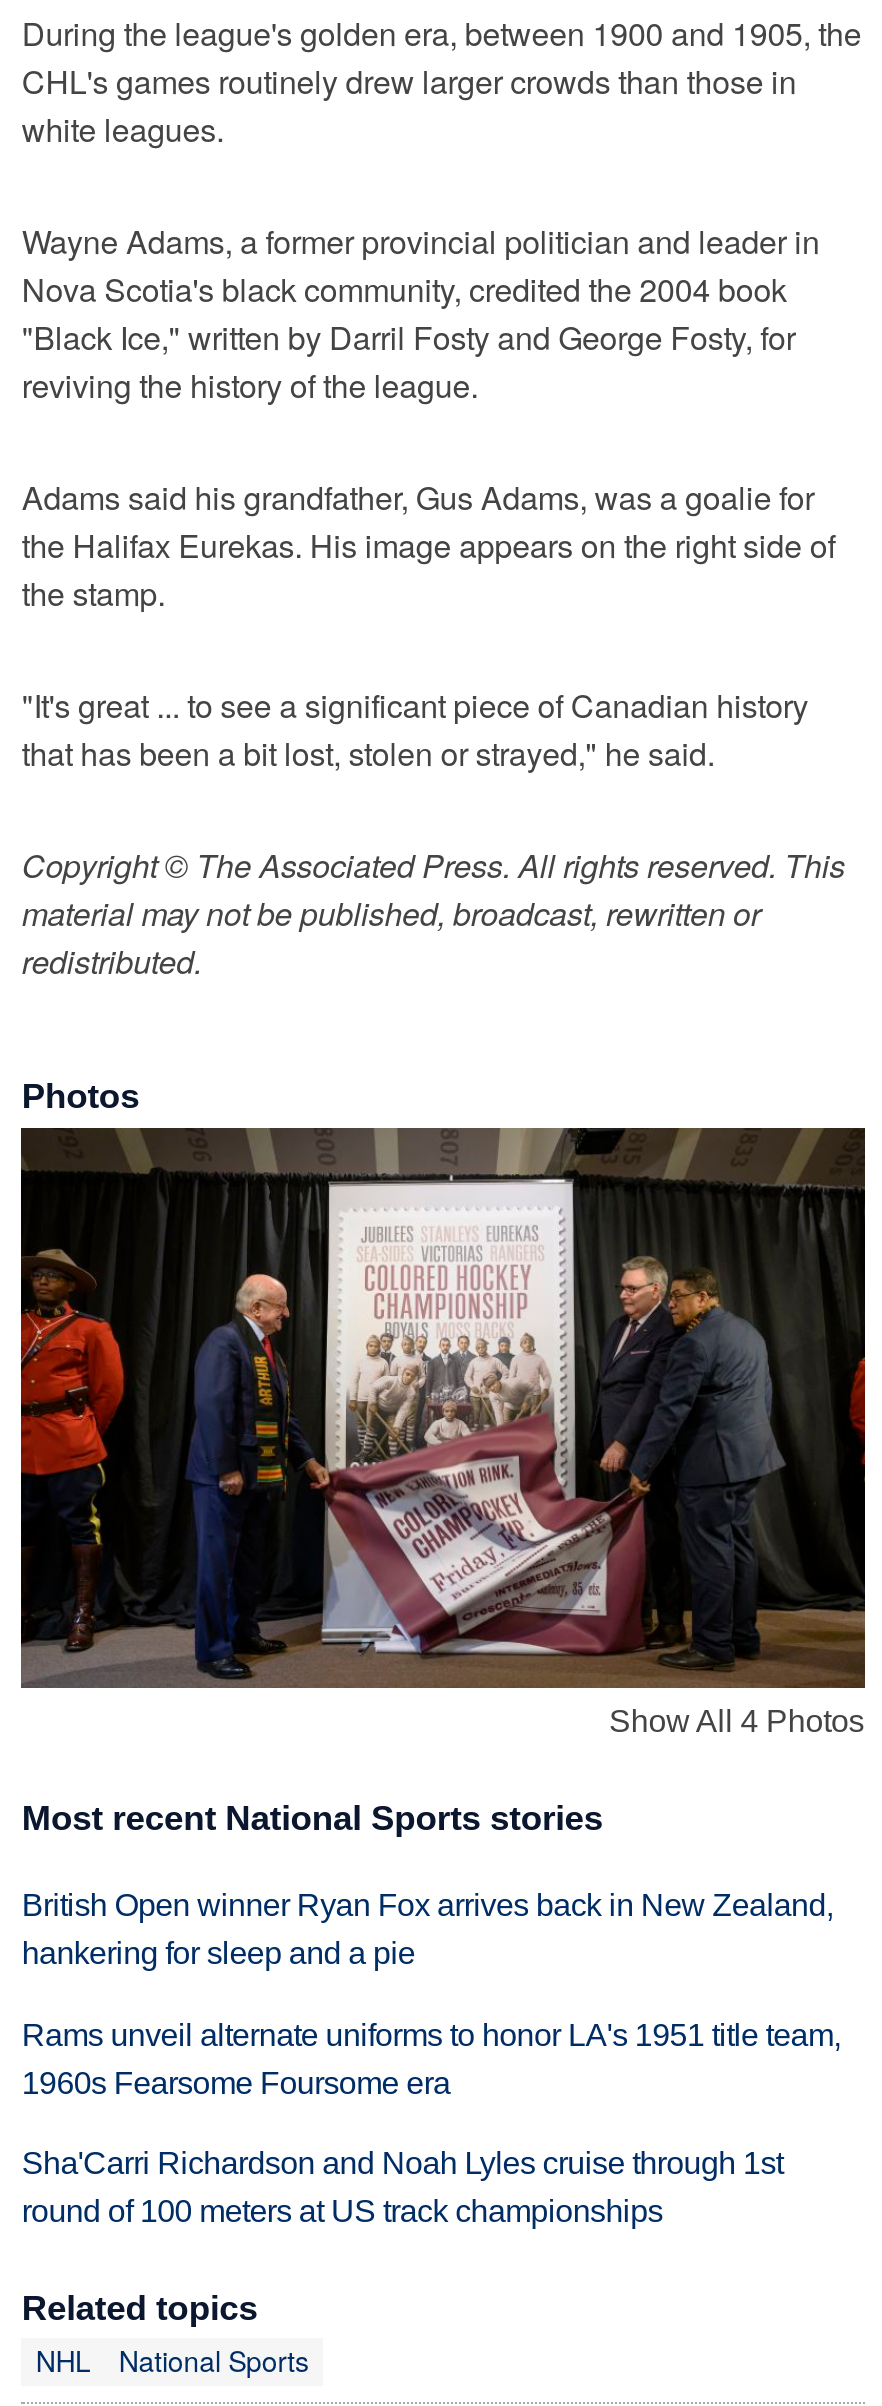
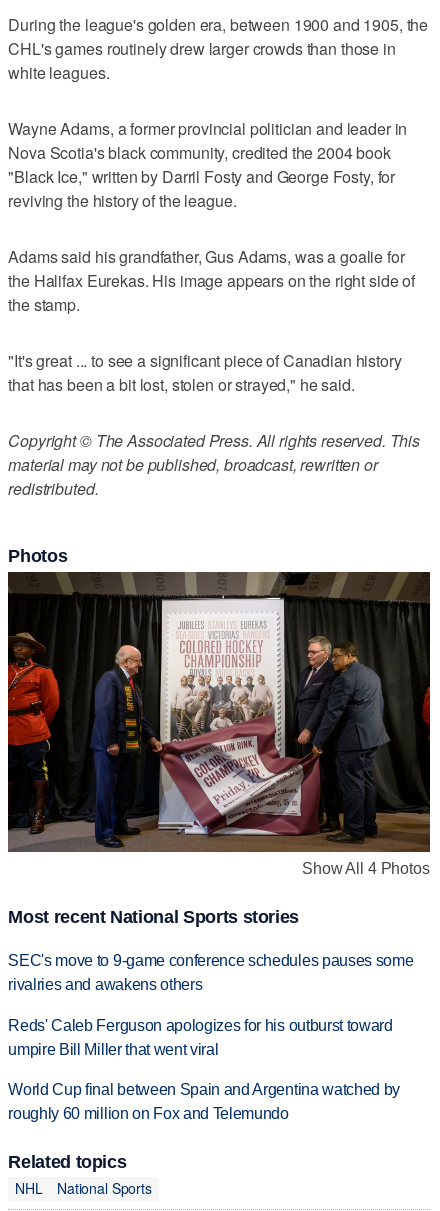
- British Open winner Ryan Fox arrives back in New Zealand,
- hankering for sleep and a pie
+ SEC's move to 9-game conference schedules pauses some
+ rivalries and awakens others

- Rams unveil alternate uniforms to honor LA's 1951 title team,
- 1960s Fearsome Foursome era
+ Reds' Caleb Ferguson apologizes for his outburst toward
+ umpire Bill Miller that went viral

- Sha'Carri Richardson and Noah Lyles cruise through 1st
- round of 100 meters at US track championships
+ World Cup final between Spain and Argentina watched by
+ roughly 60 million on Fox and Telemundo
